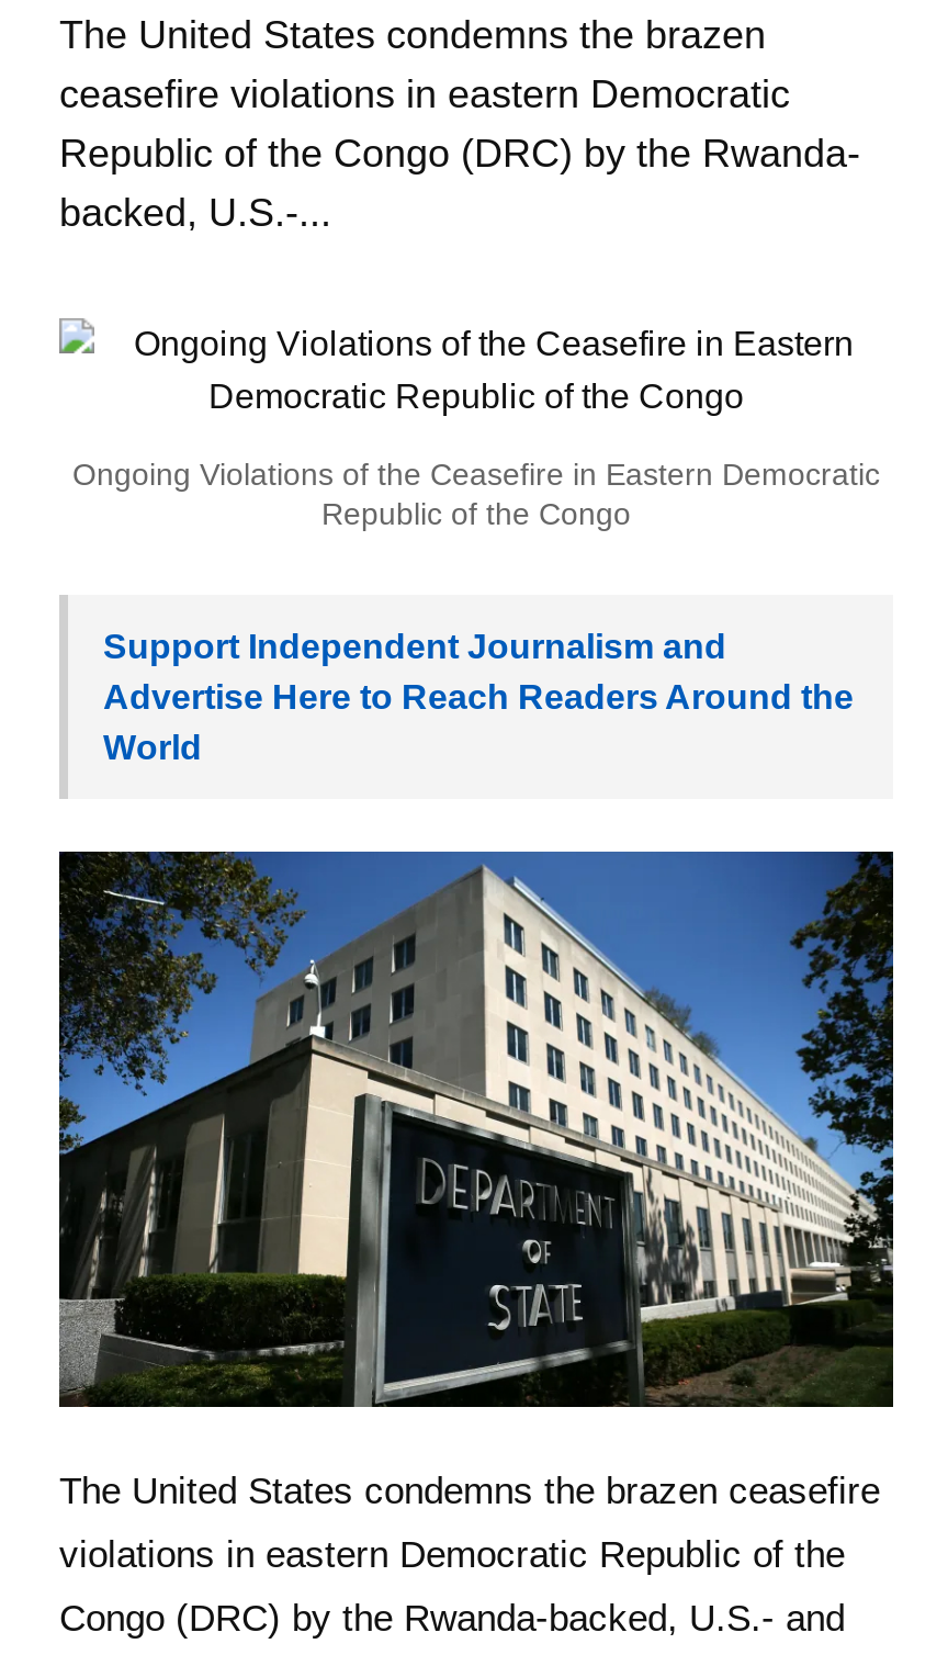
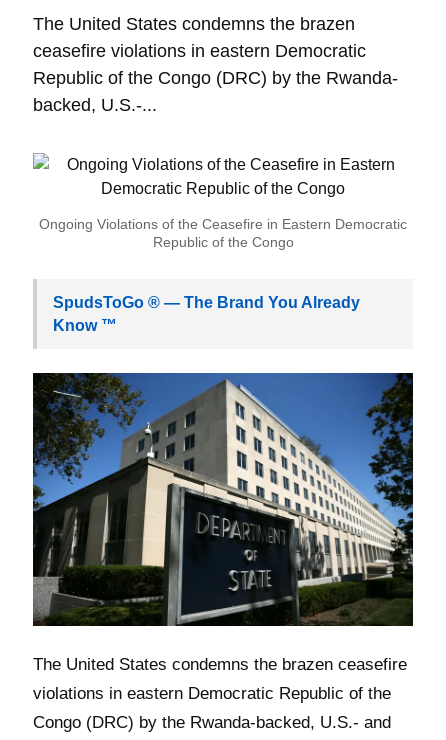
- Support Independent Journalism and
- Advertise Here to Reach Readers Around the
- World
+ SpudsToGo ® — The Brand You Already
+ Know ™
